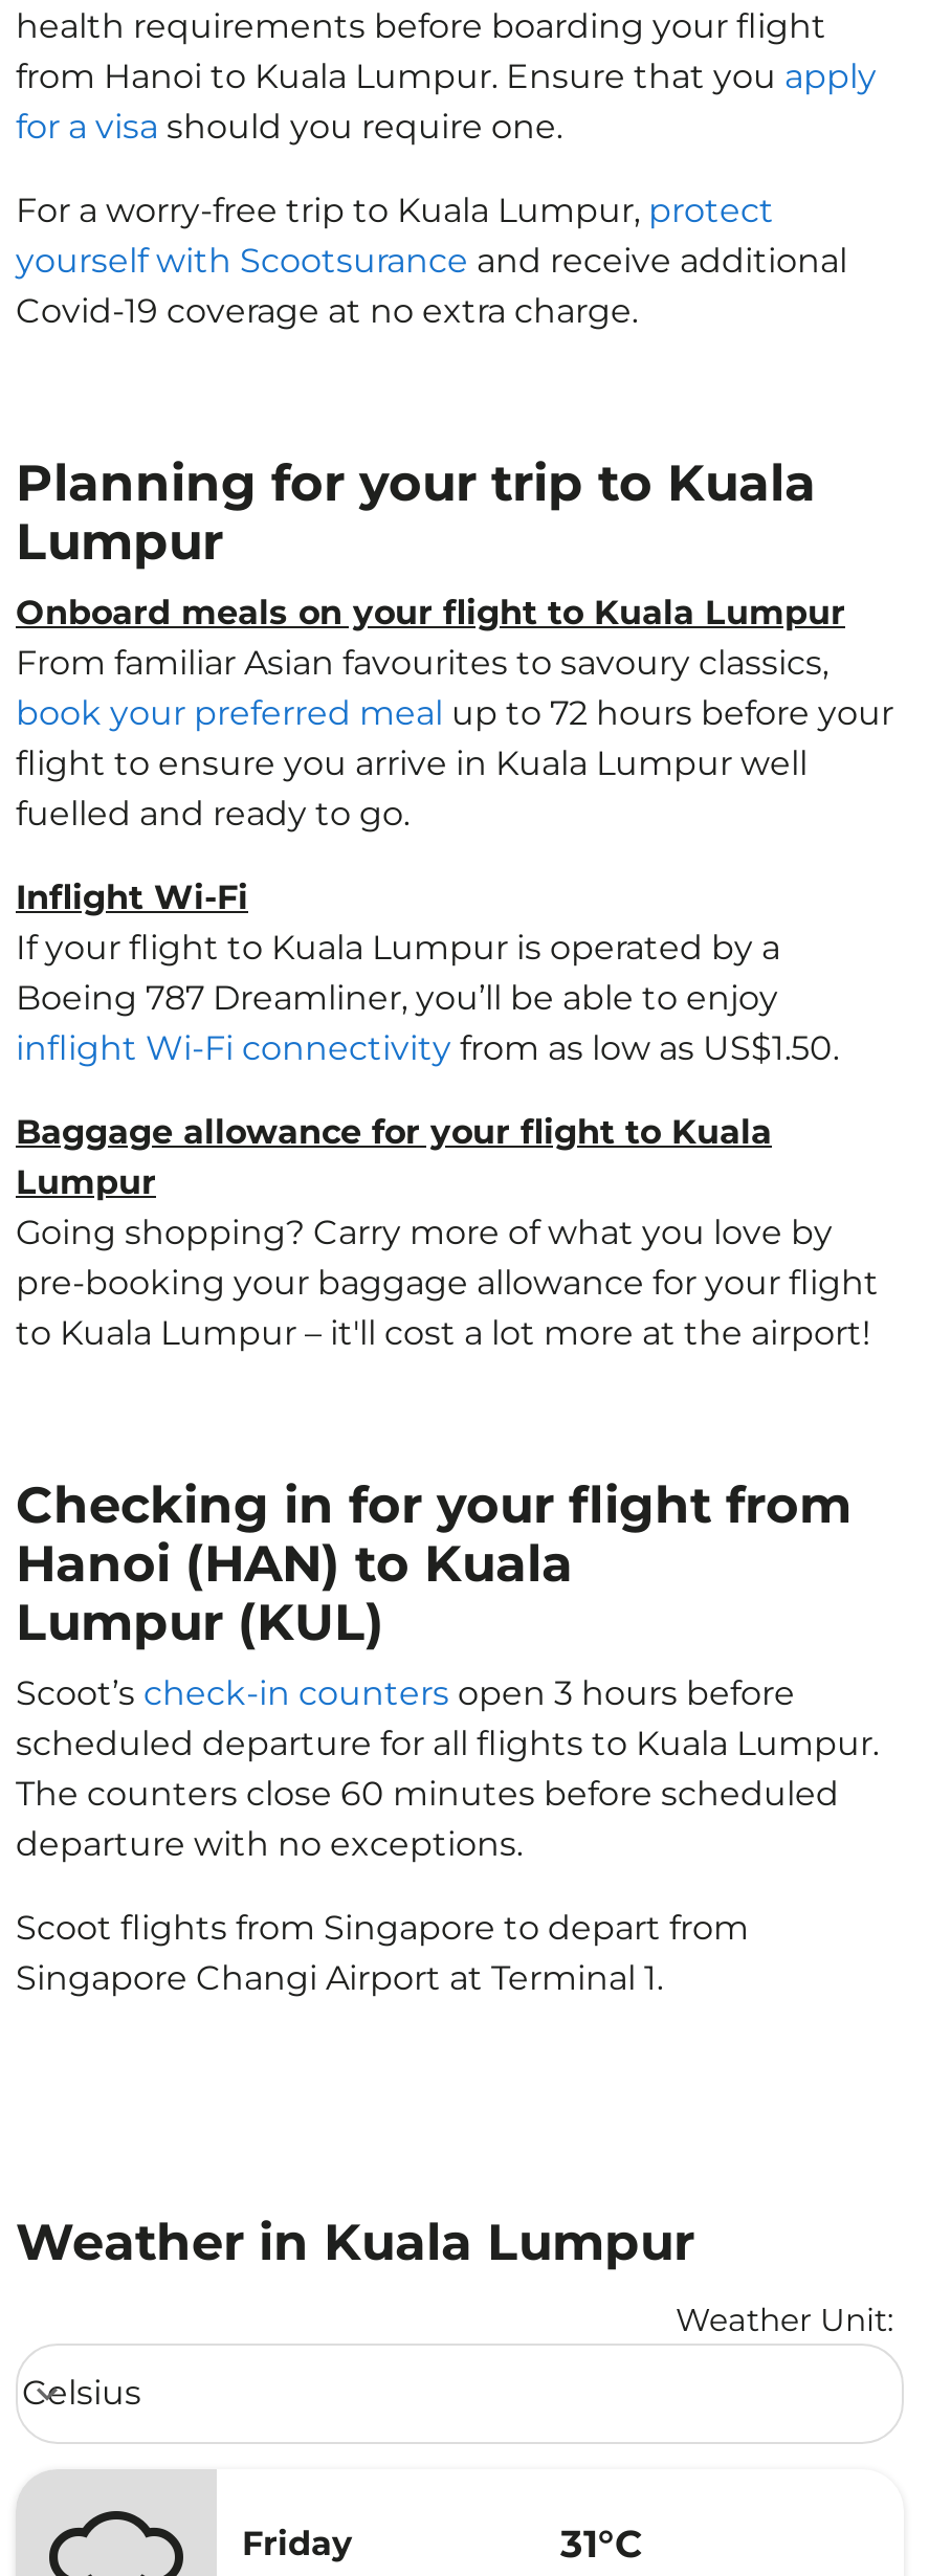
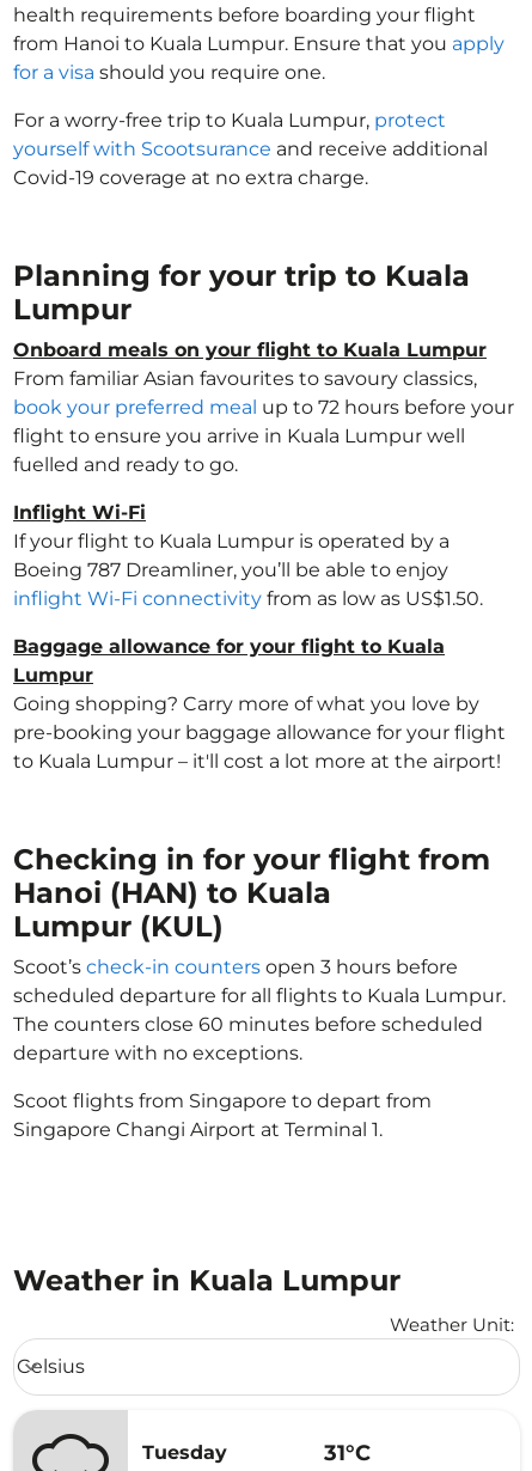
- Friday
+ Tuesday
